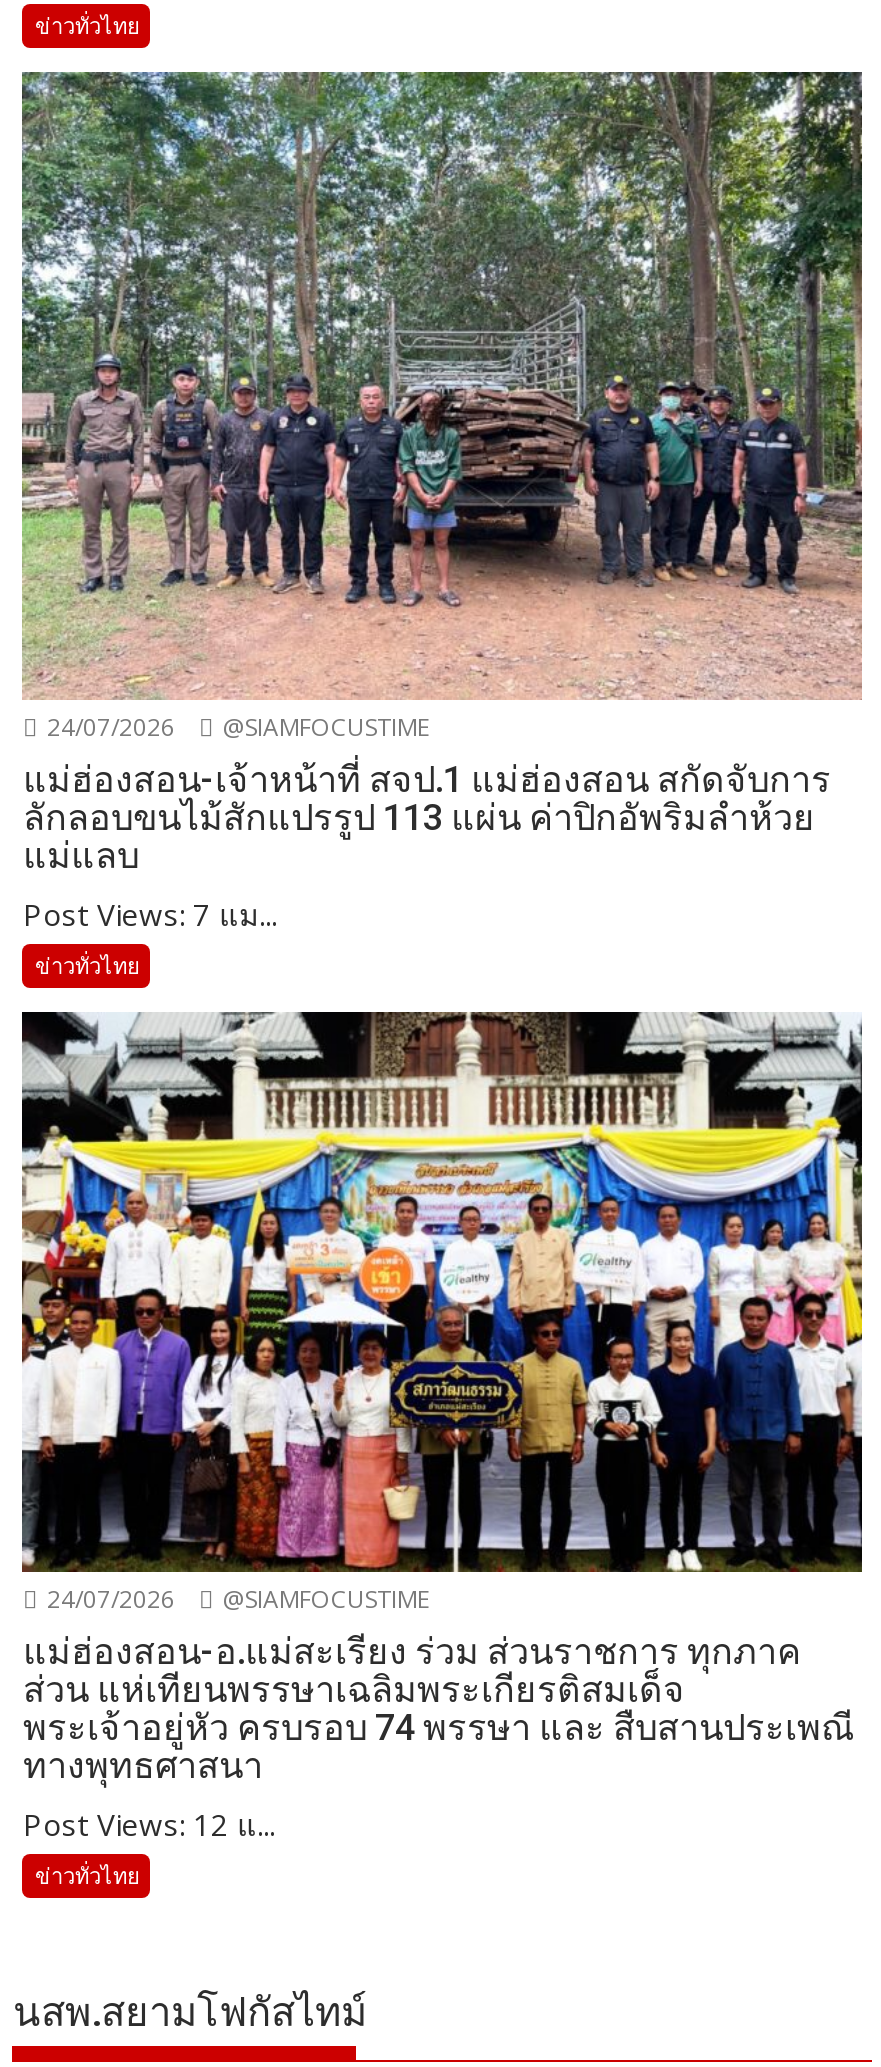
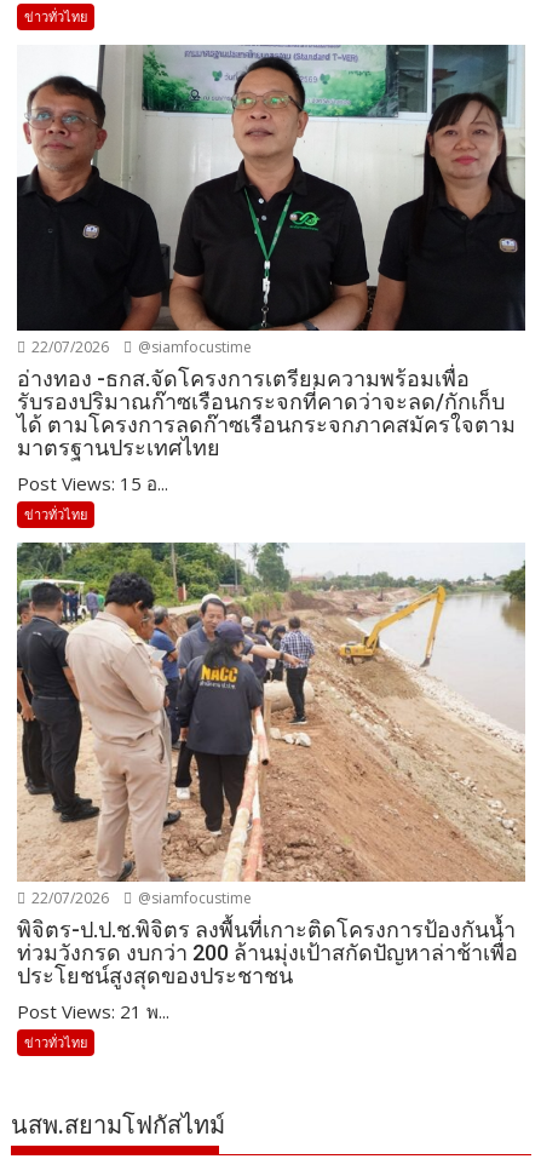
- [image]
- 24/07/2026
- @SIAMFOCUSTIME
- แม่ฮ่องสอน-เจ้าหน้าที่ สจป.1 แม่ฮ่องสอน สกัดจับการ
- ลักลอบขนไม้สักแปรรูป 113 แผ่น ค่าปิกอัพริมลำห้วย
- แม่แลบ
- Post Views: 7 แม...
+ [image]
+ 22/07/2026
+ @siamfocustime
+ อ่างทอง -ธกส.จัดโครงการเตรียมความพร้อมเพื่อ
+ รับรองปริมาณก๊าซเรือนกระจกที่คาดว่าจะลด/กักเก็บ
+ ได้ ตามโครงการลดก๊าซเรือนกระจกภาคสมัครใจตาม
+ มาตรฐานประเทศไทย
+ Post Views: 15 อ...

- [image]
- 24/07/2026
- @SIAMFOCUSTIME
- แม่ฮ่องสอน-อ.แม่สะเรียง ร่วม ส่วนราชการ ทุกภาค
- ส่วน แห่เทียนพรรษาเฉลิมพระเกียรติสมเด็จ
- พระเจ้าอยู่หัว ครบรอบ 74 พรรษา และ สืบสานประเพณี
- ทางพุทธศาสนา
- Post Views: 12 แ...
+ [image]
+ 22/07/2026
+ @siamfocustime
+ พิจิตร-ป.ป.ช.พิจิตร ลงพื้นที่เกาะติดโครงการป้องกันน้ำ
+ ท่วมวังกรด งบกว่า 200 ล้านมุ่งเป้าสกัดปัญหาล่าช้าเพื่อ
+ ประโยชน์สูงสุดของประชาชน
+ Post Views: 21 พ...
